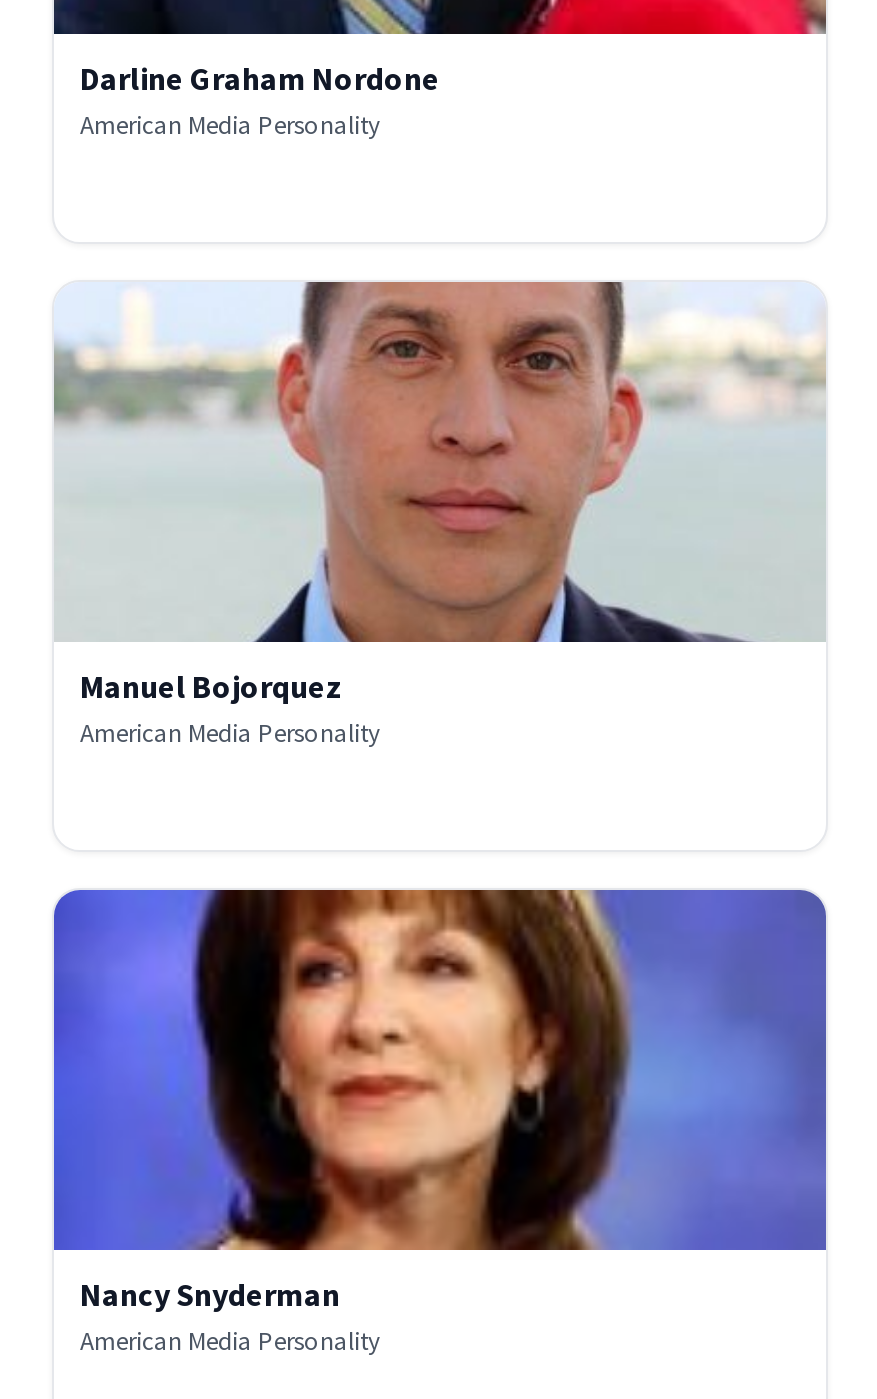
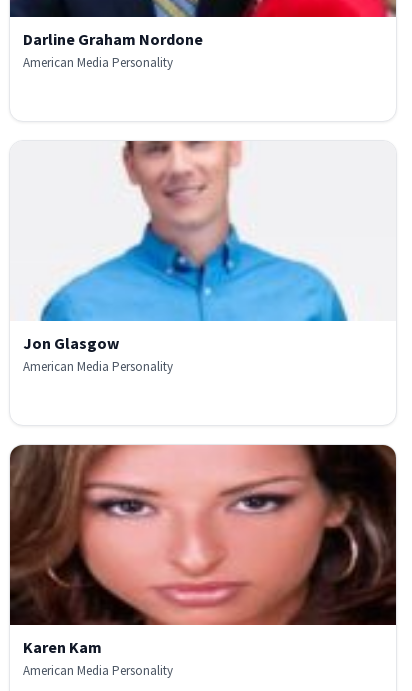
- [image]
- Manuel Bojorquez
+ [image]
+ Jon Glasgow

- [image]
- Nancy Snyderman
+ [image]
+ Karen Kam
